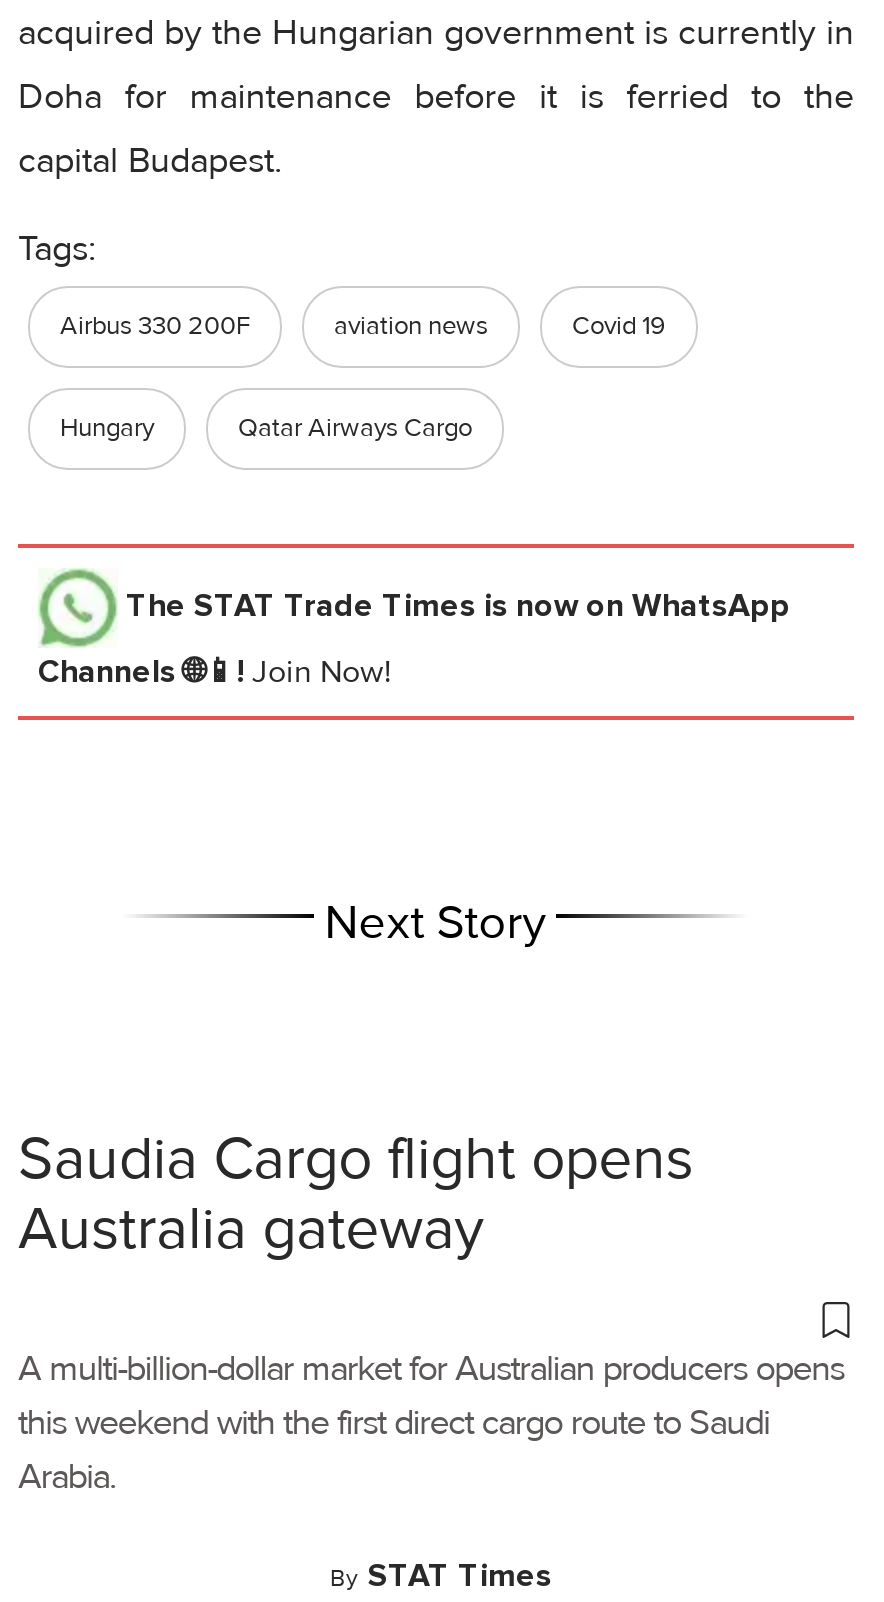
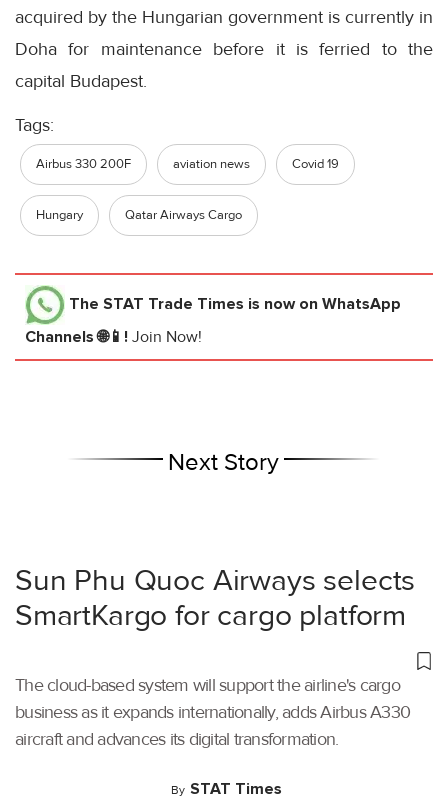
- Saudia Cargo flight opens
- Australia gateway
+ Sun Phu Quoc Airways selects
+ SmartKargo for cargo platform

- A multi-billion-dollar market for Australian producers opens
- this weekend with the first direct cargo route to Saudi
- Arabia.
+ The cloud-based system will support the airline's cargo
+ business as it expands internationally, adds Airbus A330
+ aircraft and advances its digital transformation.
